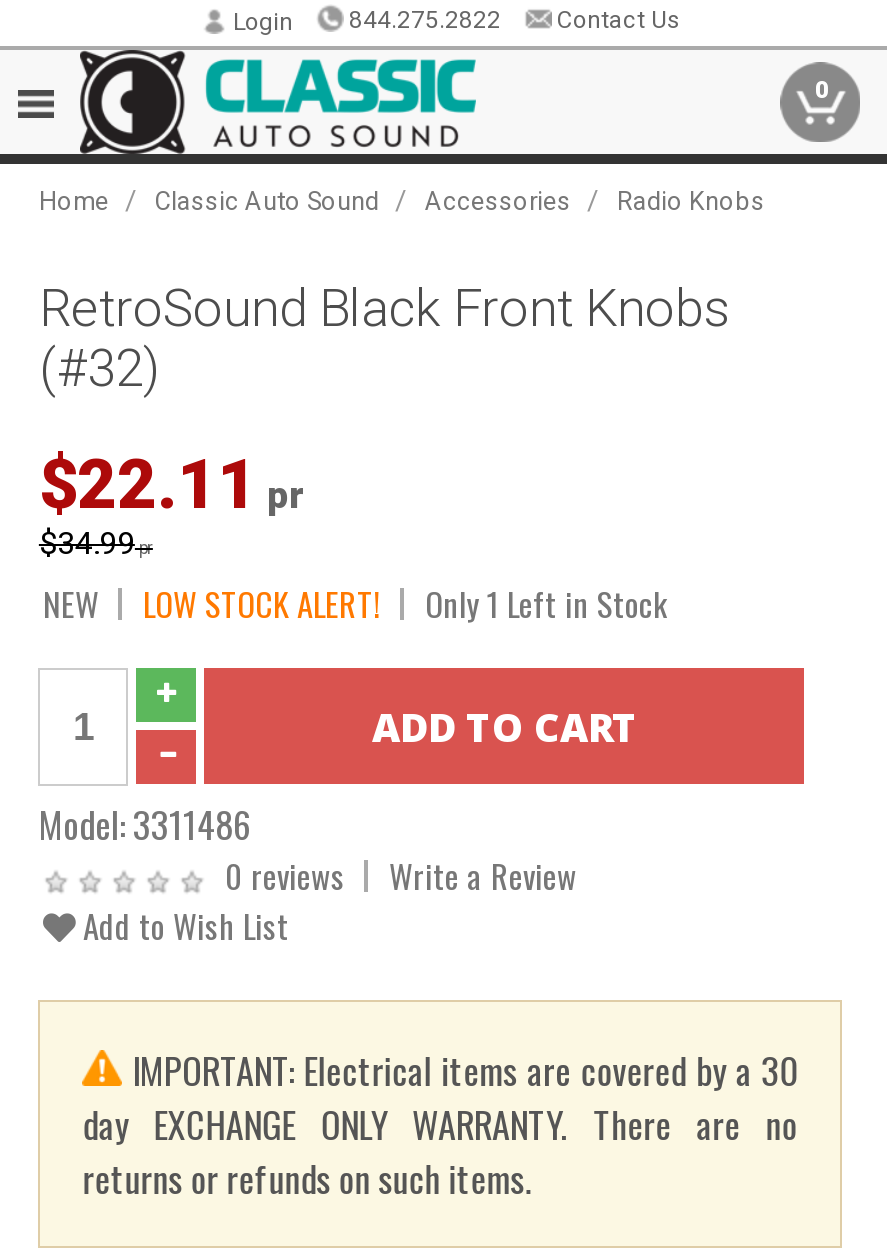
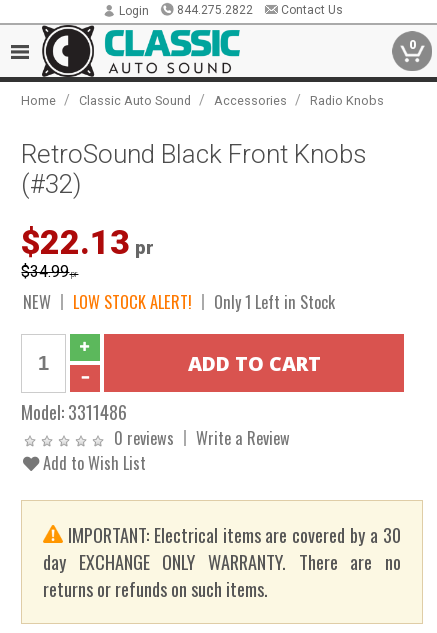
- $22.11 pr
+ $22.13 pr
